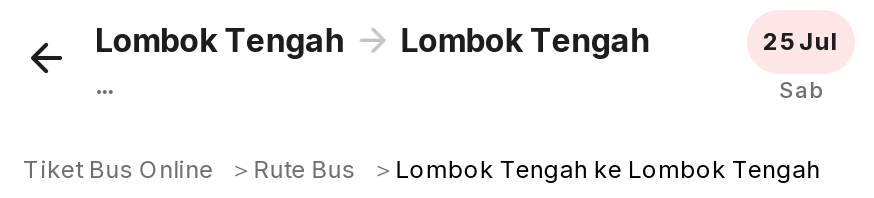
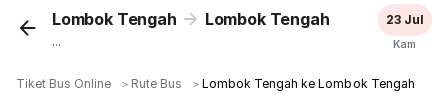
- 25 Jul
+ 23 Jul

- Sab
+ Kam
